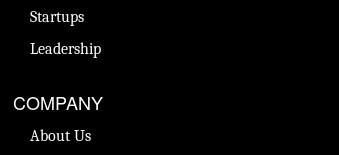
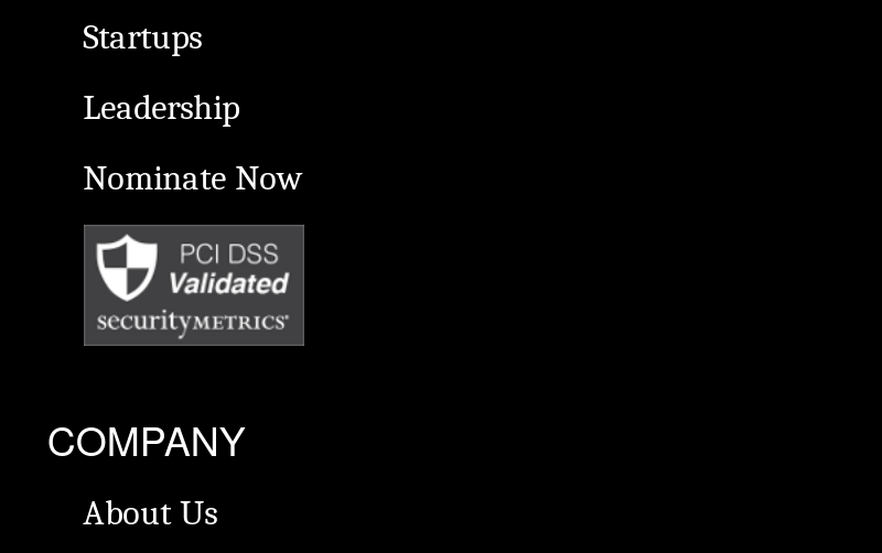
+ Nominate Now

+ [image]
